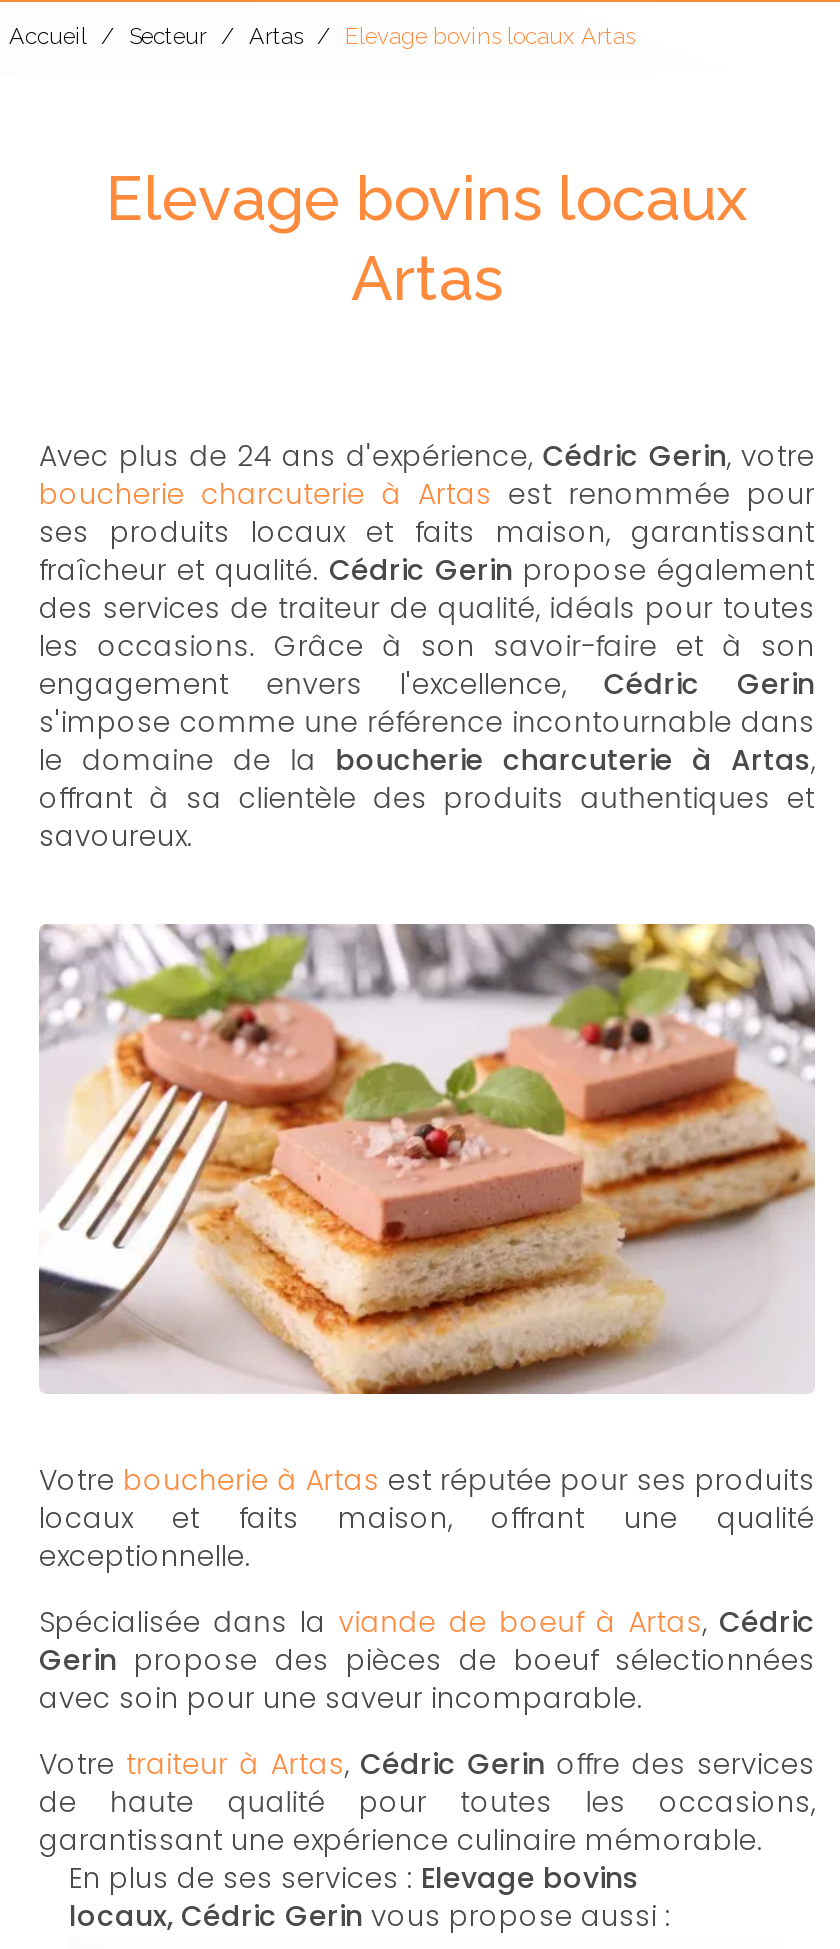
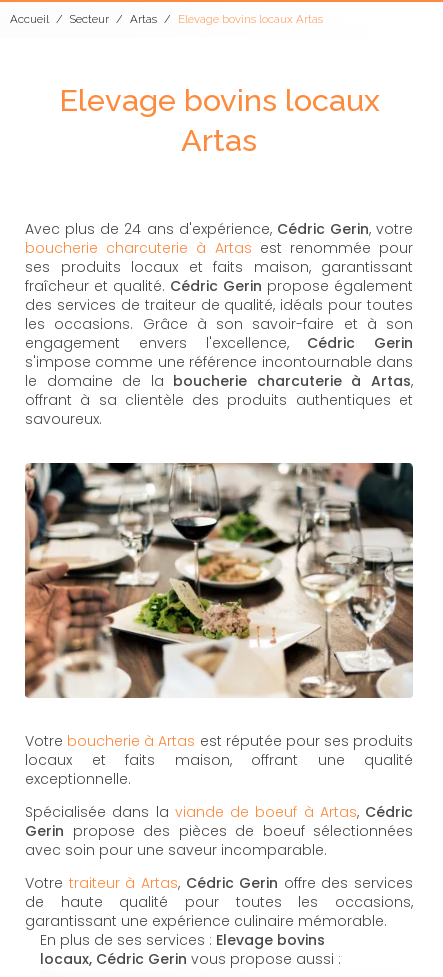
- [image]
+ [image]
